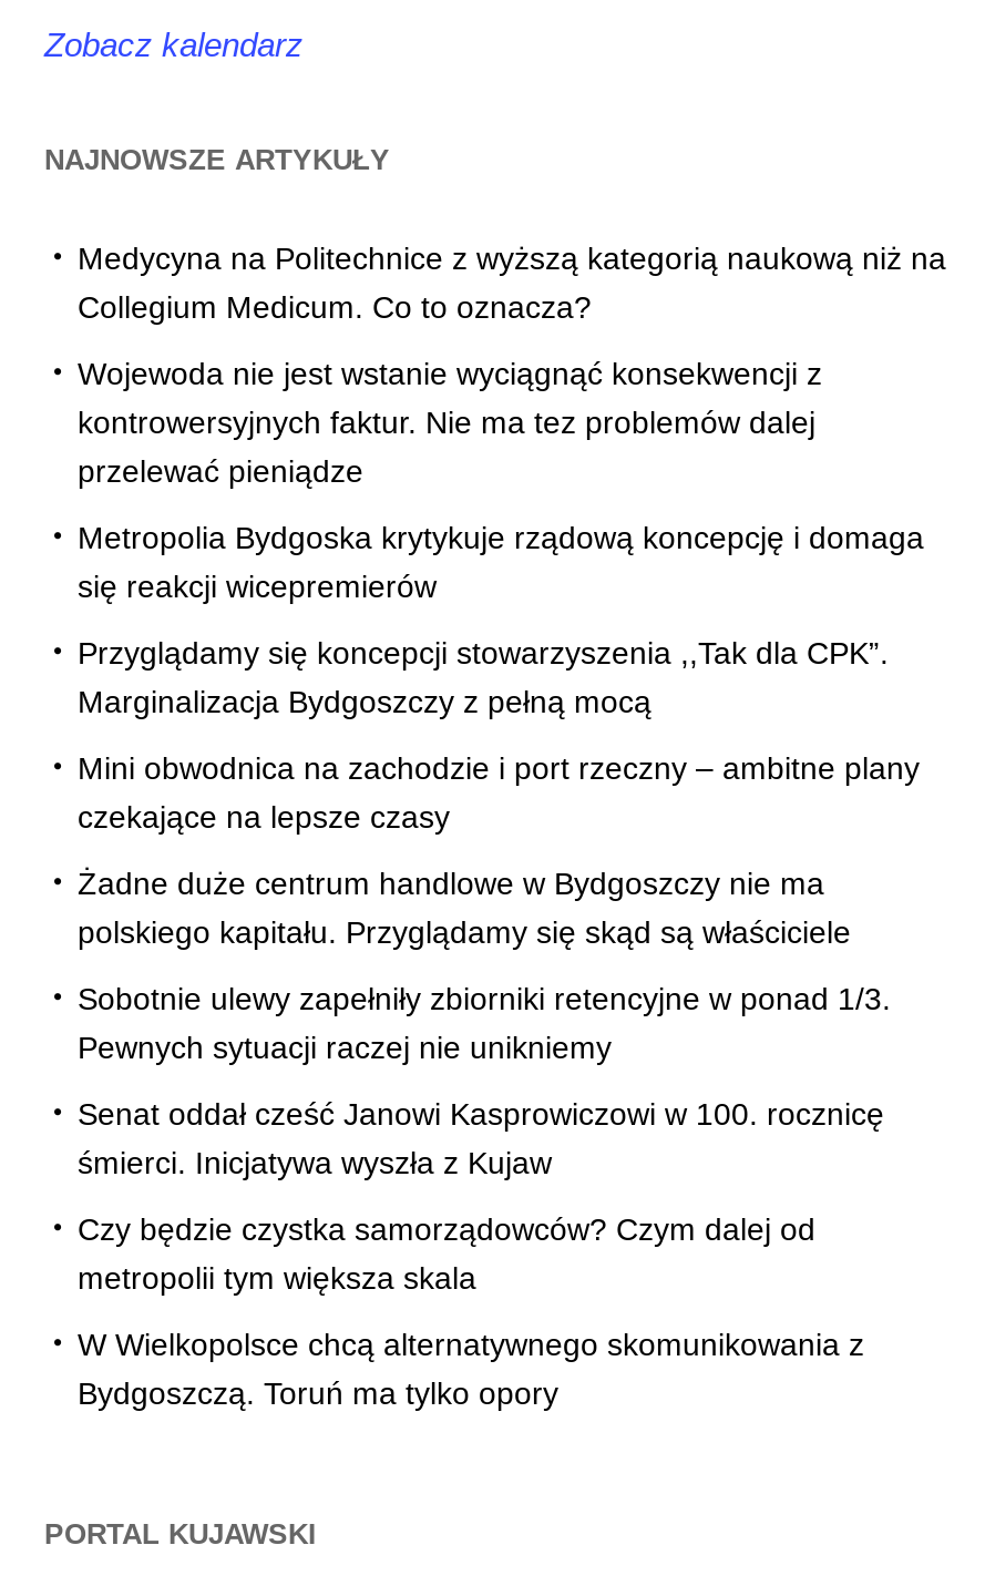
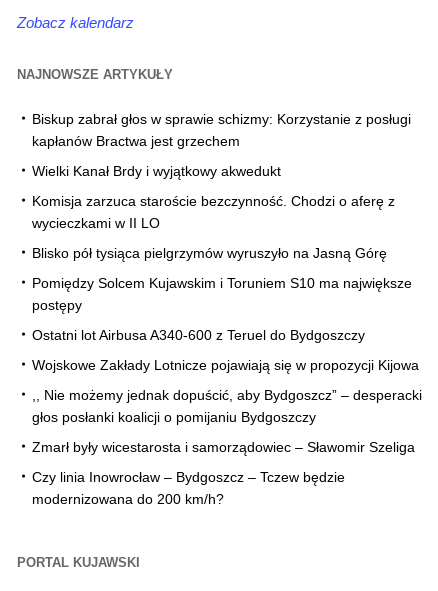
- Medycyna na Politechnice z wyższą kategorią naukową niż na
- Collegium Medicum. Co to oznacza?
+ Biskup zabrał głos w sprawie schizmy: Korzystanie z posługi
+ kapłanów Bractwa jest grzechem

- Wojewoda nie jest wstanie wyciągnąć konsekwencji z
- kontrowersyjnych faktur. Nie ma tez problemów dalej
- przelewać pieniądze
+ Wielki Kanał Brdy i wyjątkowy akwedukt

- Metropolia Bydgoska krytykuje rządową koncepcję i domaga
- się reakcji wicepremierów
+ Komisja zarzuca staroście bezczynność. Chodzi o aferę z
+ wycieczkami w II LO

- Przyglądamy się koncepcji stowarzyszenia ,,Tak dla CPK”.
- Marginalizacja Bydgoszczy z pełną mocą
+ Blisko pół tysiąca pielgrzymów wyruszyło na Jasną Górę

- Mini obwodnica na zachodzie i port rzeczny – ambitne plany
- czekające na lepsze czasy
+ Pomiędzy Solcem Kujawskim i Toruniem S10 ma największe
+ postępy

- Żadne duże centrum handlowe w Bydgoszczy nie ma
- polskiego kapitału. Przyglądamy się skąd są właściciele
+ Ostatni lot Airbusa A340-600 z Teruel do Bydgoszczy

- Sobotnie ulewy zapełniły zbiorniki retencyjne w ponad 1/3.
- Pewnych sytuacji raczej nie unikniemy
+ Wojskowe Zakłady Lotnicze pojawiają się w propozycji Kijowa

- Senat oddał cześć Janowi Kasprowiczowi w 100. rocznicę
- śmierci. Inicjatywa wyszła z Kujaw
+ ,, Nie możemy jednak dopuścić, aby Bydgoszcz” – desperacki
+ głos posłanki koalicji o pomijaniu Bydgoszczy

- Czy będzie czystka samorządowców? Czym dalej od
- metropolii tym większa skala
+ Zmarł były wicestarosta i samorządowiec – Sławomir Szeliga

- W Wielkopolsce chcą alternatywnego skomunikowania z
- Bydgoszczą. Toruń ma tylko opory
+ Czy linia Inowrocław – Bydgoszcz – Tczew będzie
+ modernizowana do 200 km/h?
